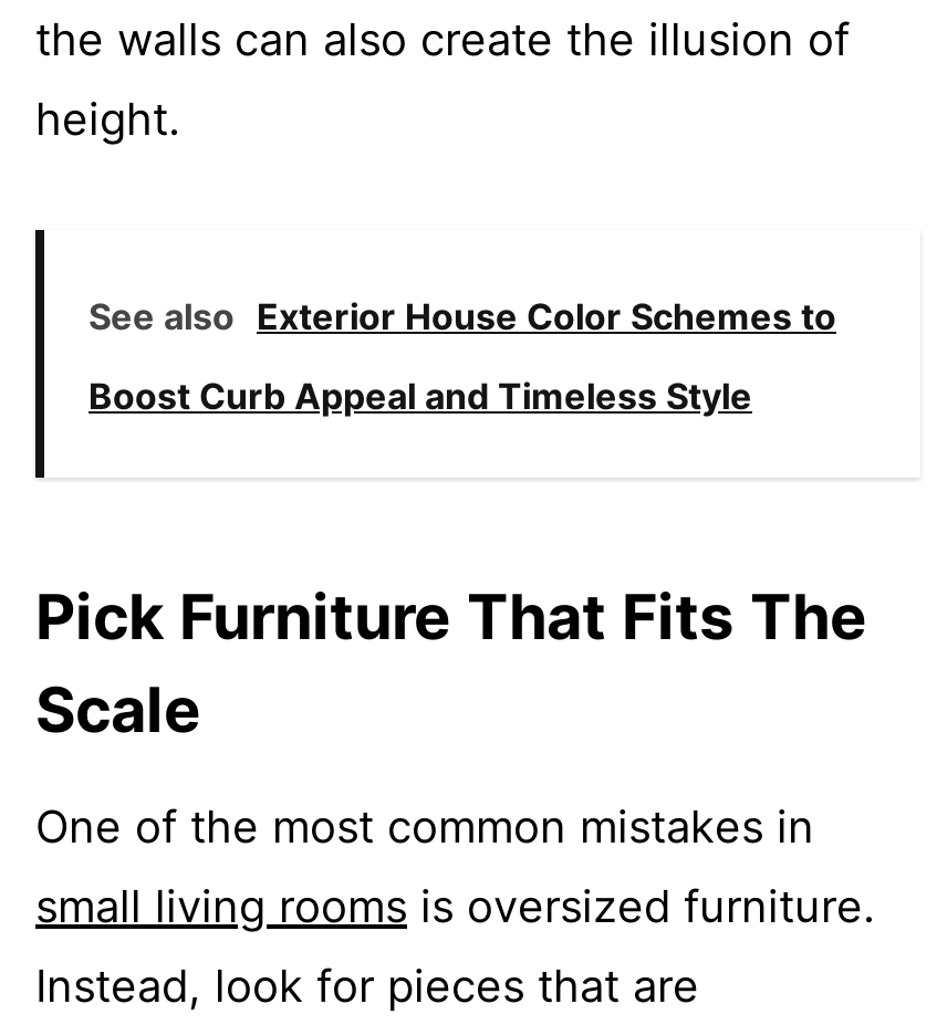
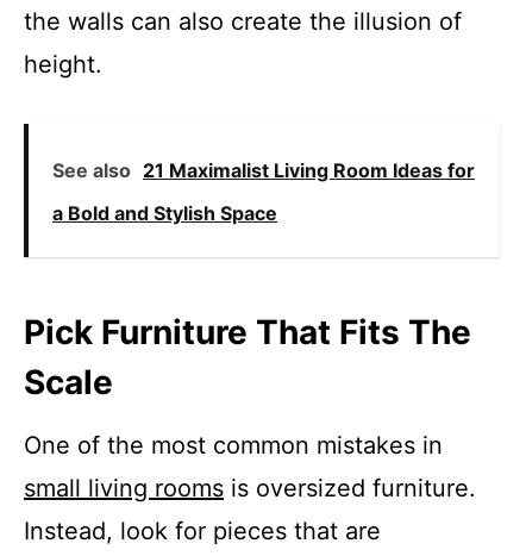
- See also Exterior House Color Schemes to
+ See also 21 Maximalist Living Room Ideas for

- Boost Curb Appeal and Timeless Style
+ a Bold and Stylish Space
